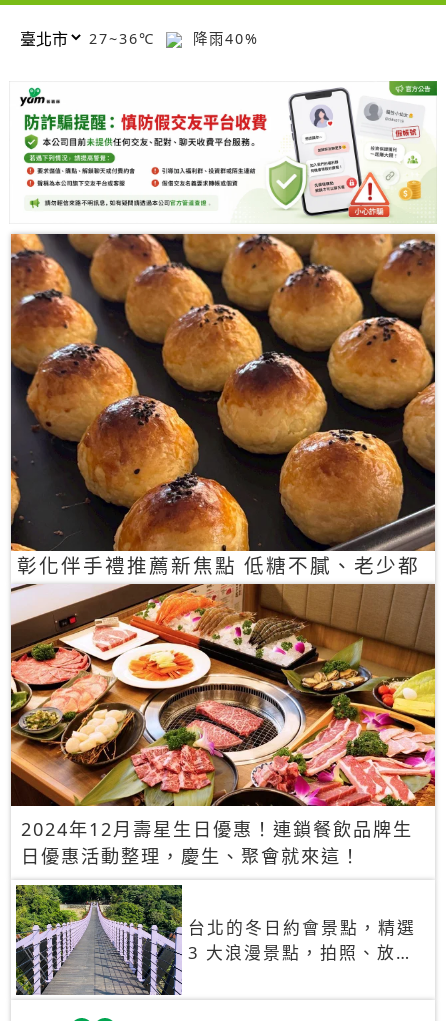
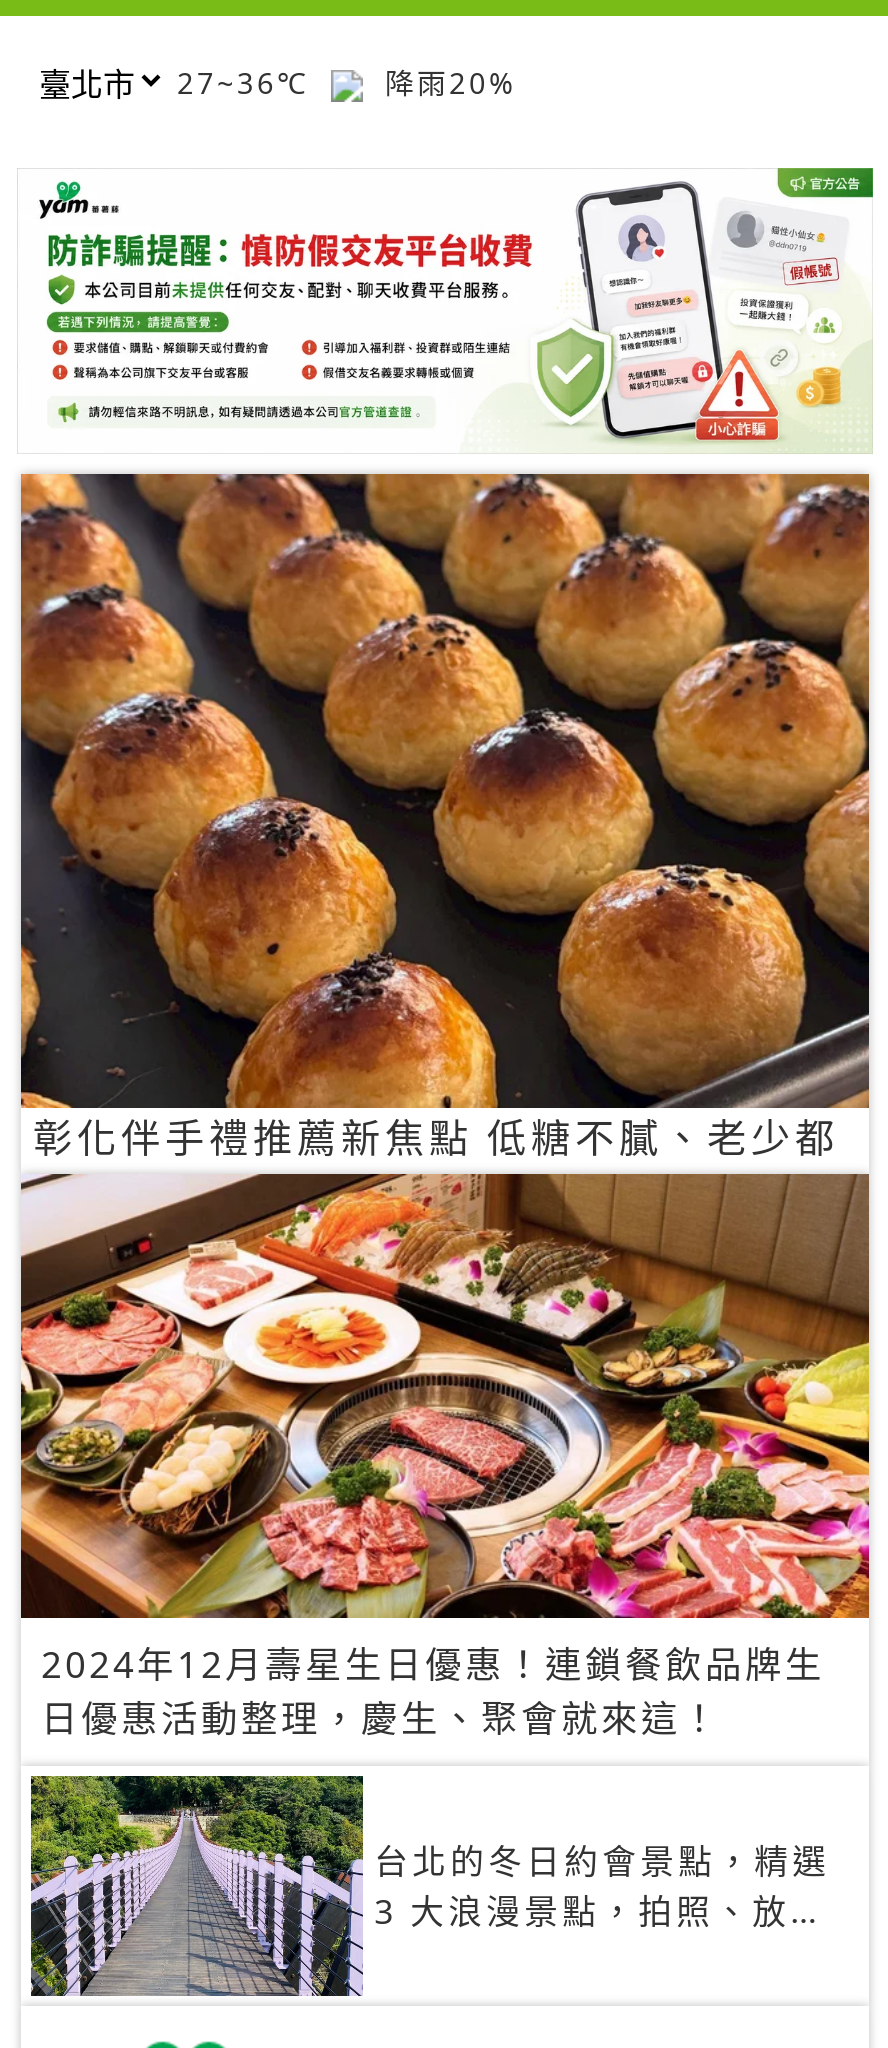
- 27~36℃ 降雨40%
+ 27~36℃ 降雨20%
